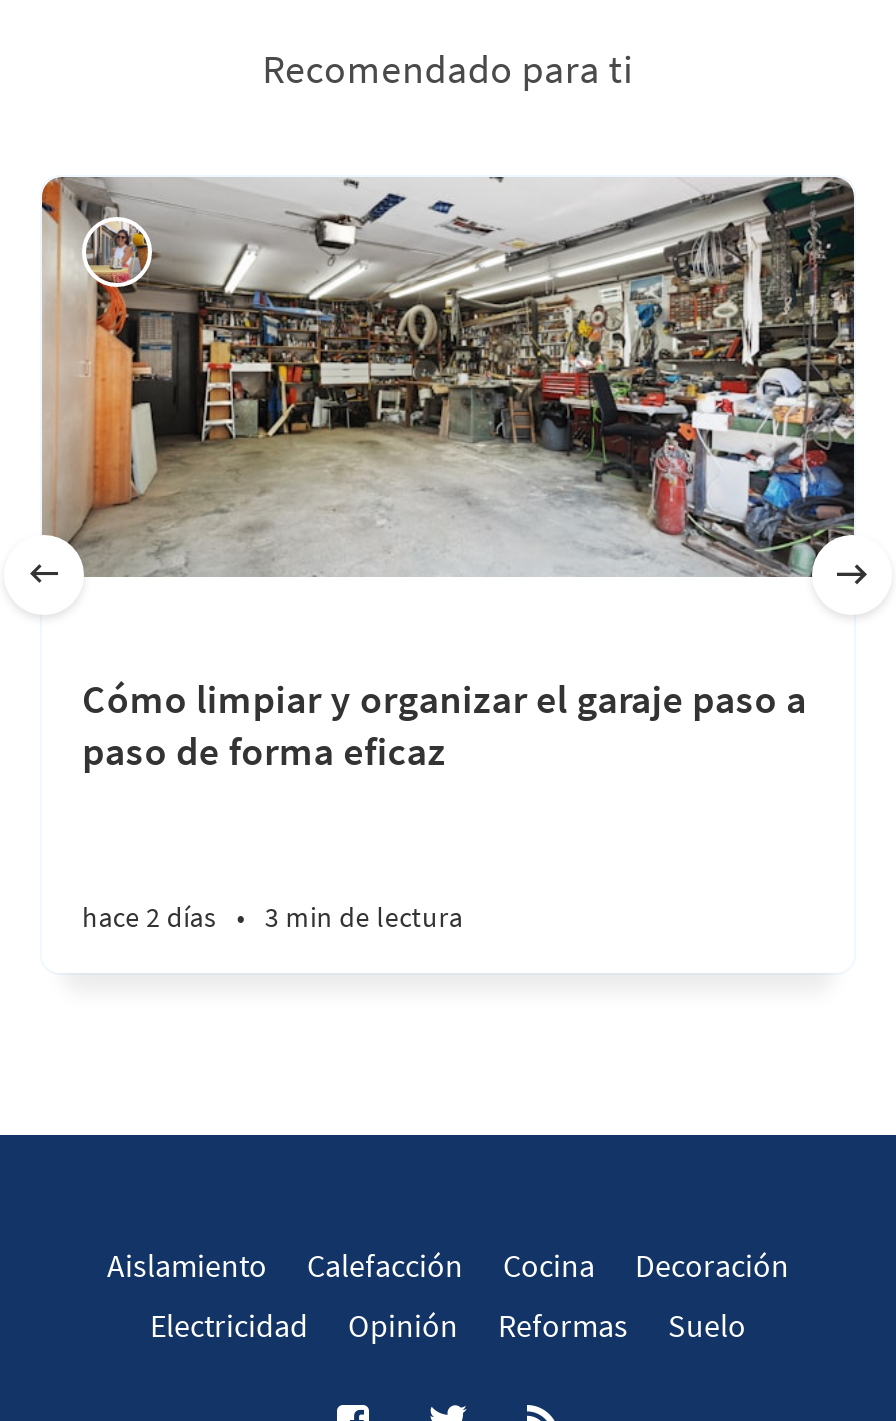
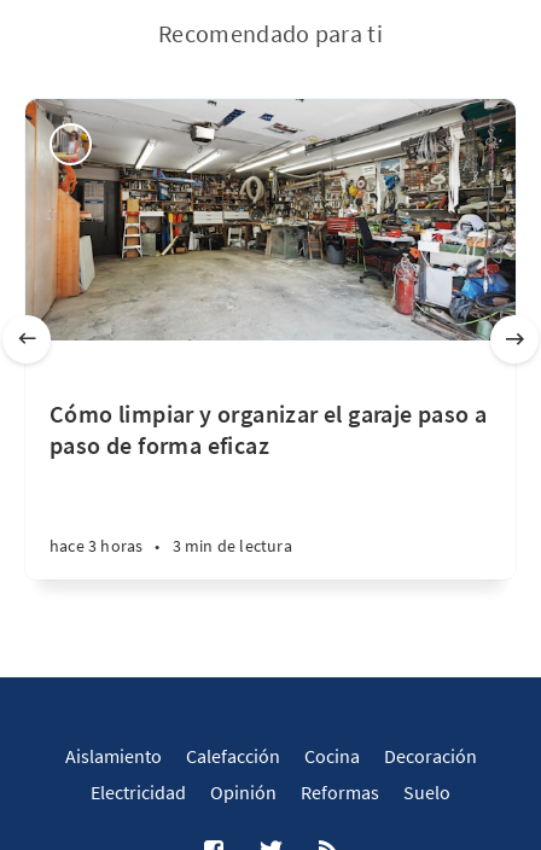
- hace 2 días • 3 min de lectura
+ hace 3 horas • 3 min de lectura
